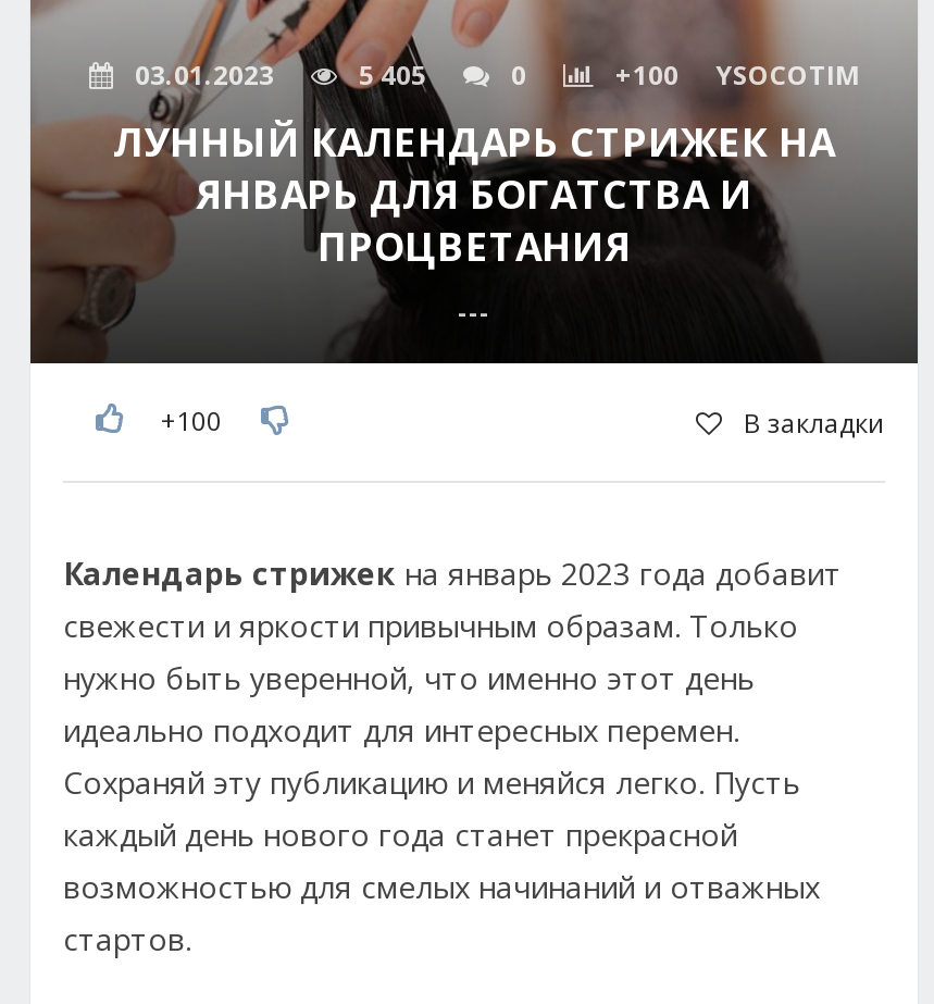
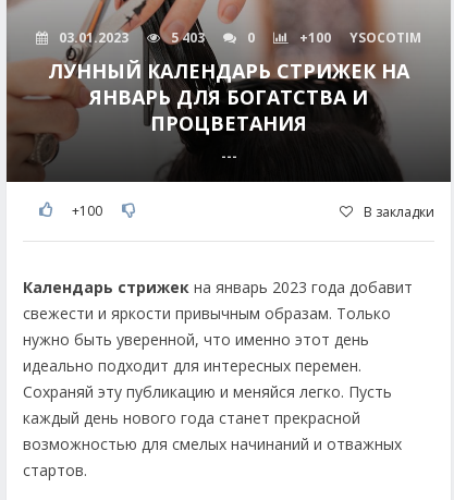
- 5 405
+ 5 403
